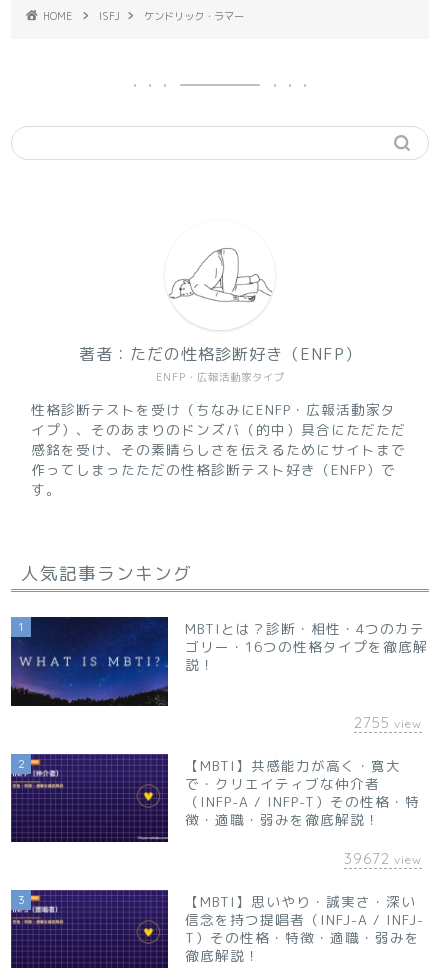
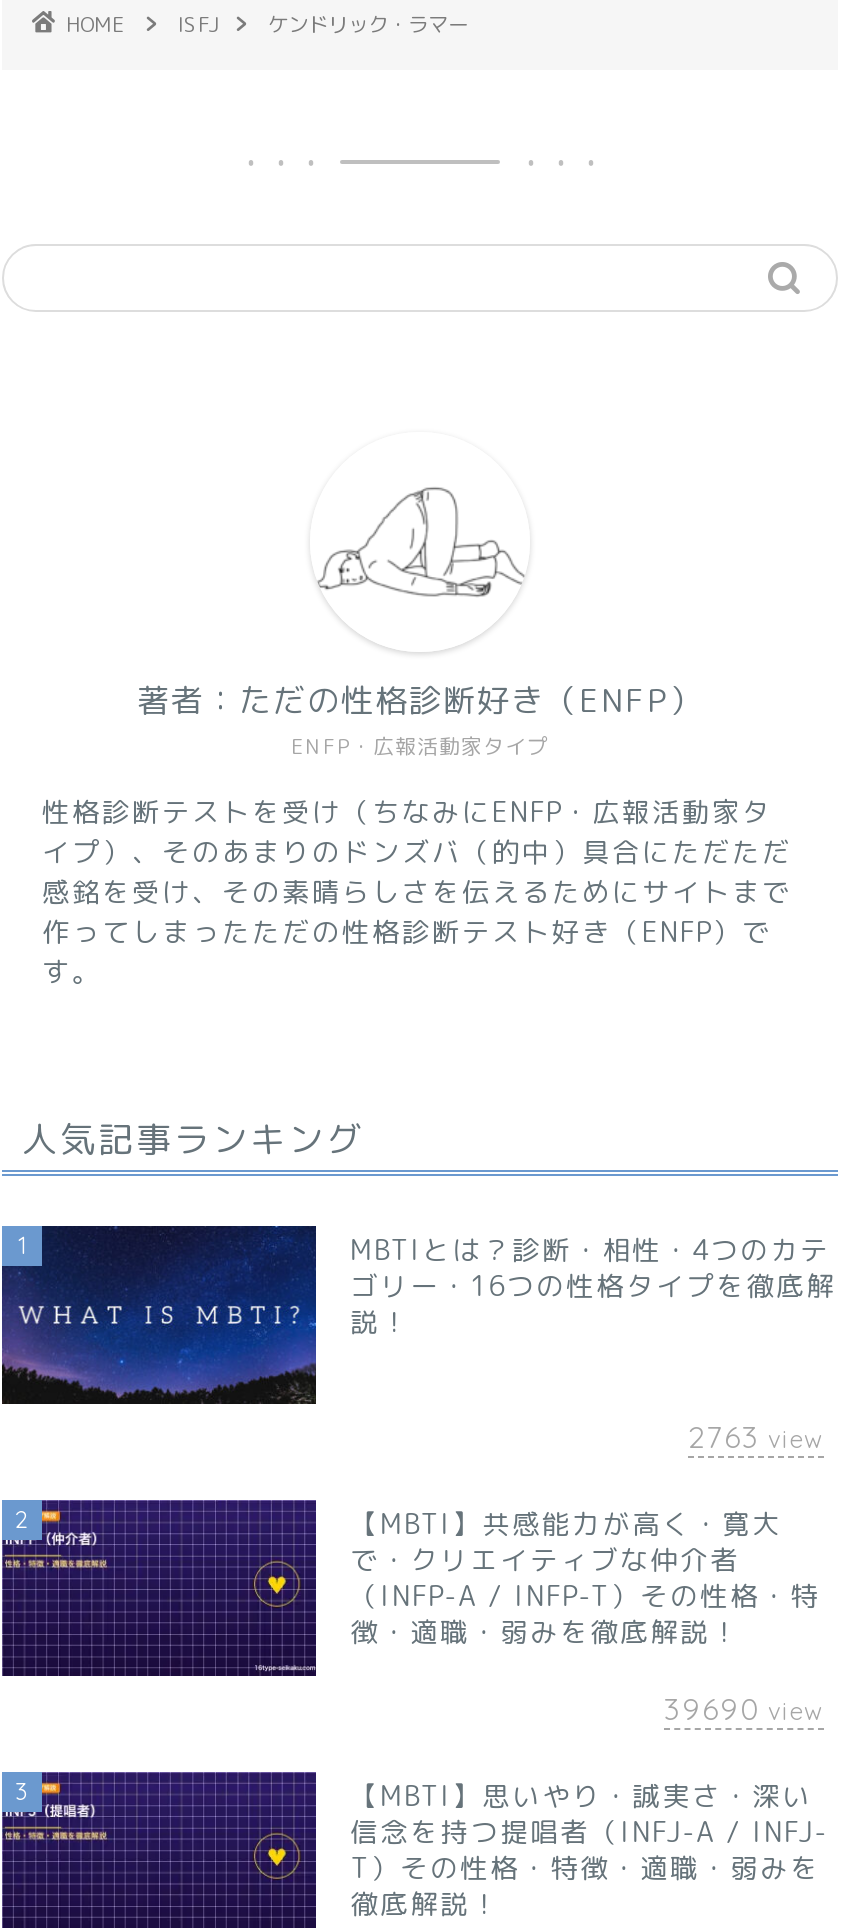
- 2755 view
+ 2763 view

- 39672 view
+ 39690 view
